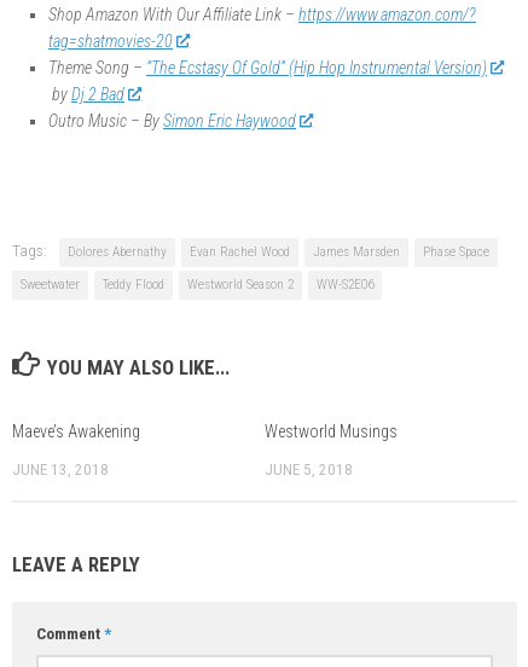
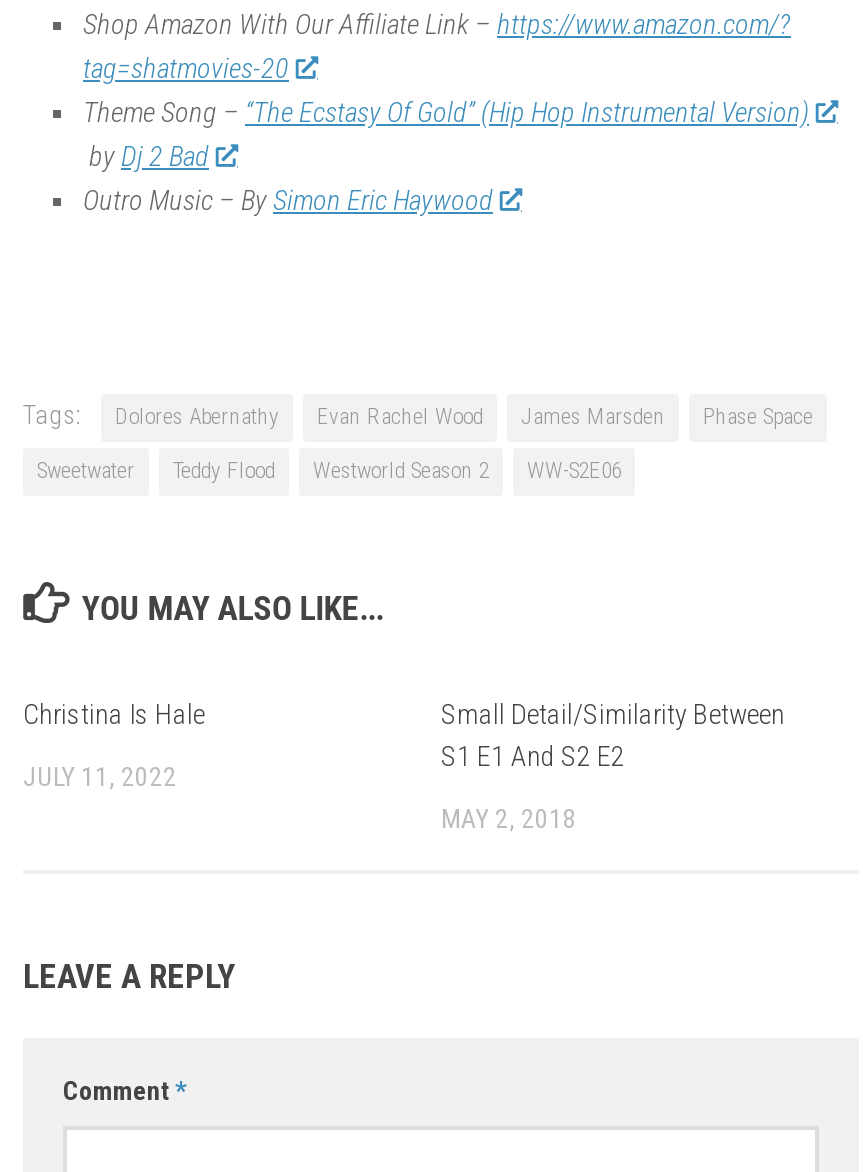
- Maeve’s Awakening
+ Christina Is Hale

- Westworld Musings
+ Small Detail/Similarity Between
+ S1 E1 And S2 E2

- JUNE 13, 2018
+ JULY 11, 2022

- JUNE 5, 2018
+ MAY 2, 2018
